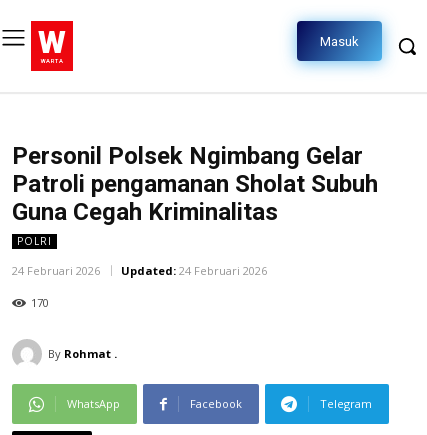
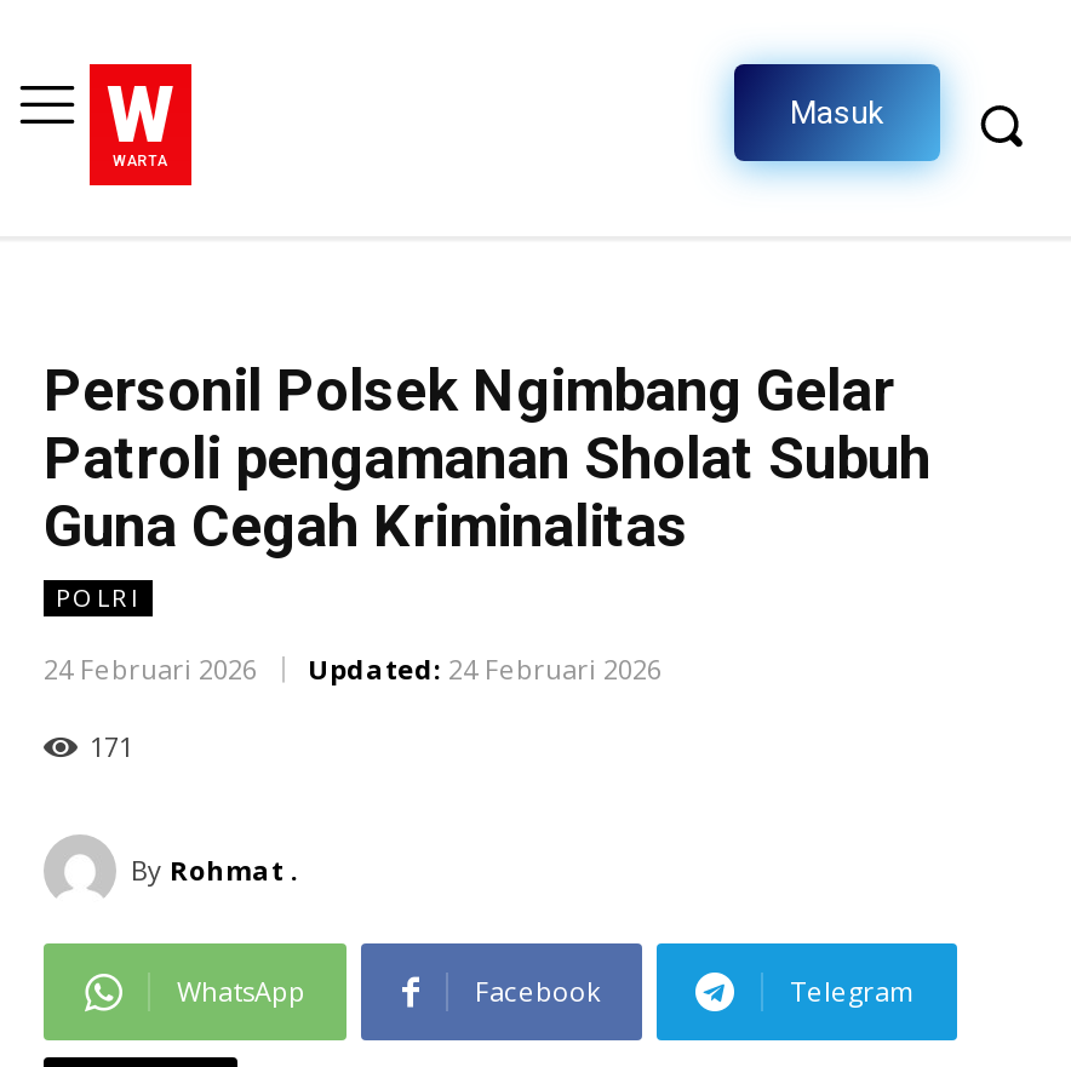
- 170
+ 171
